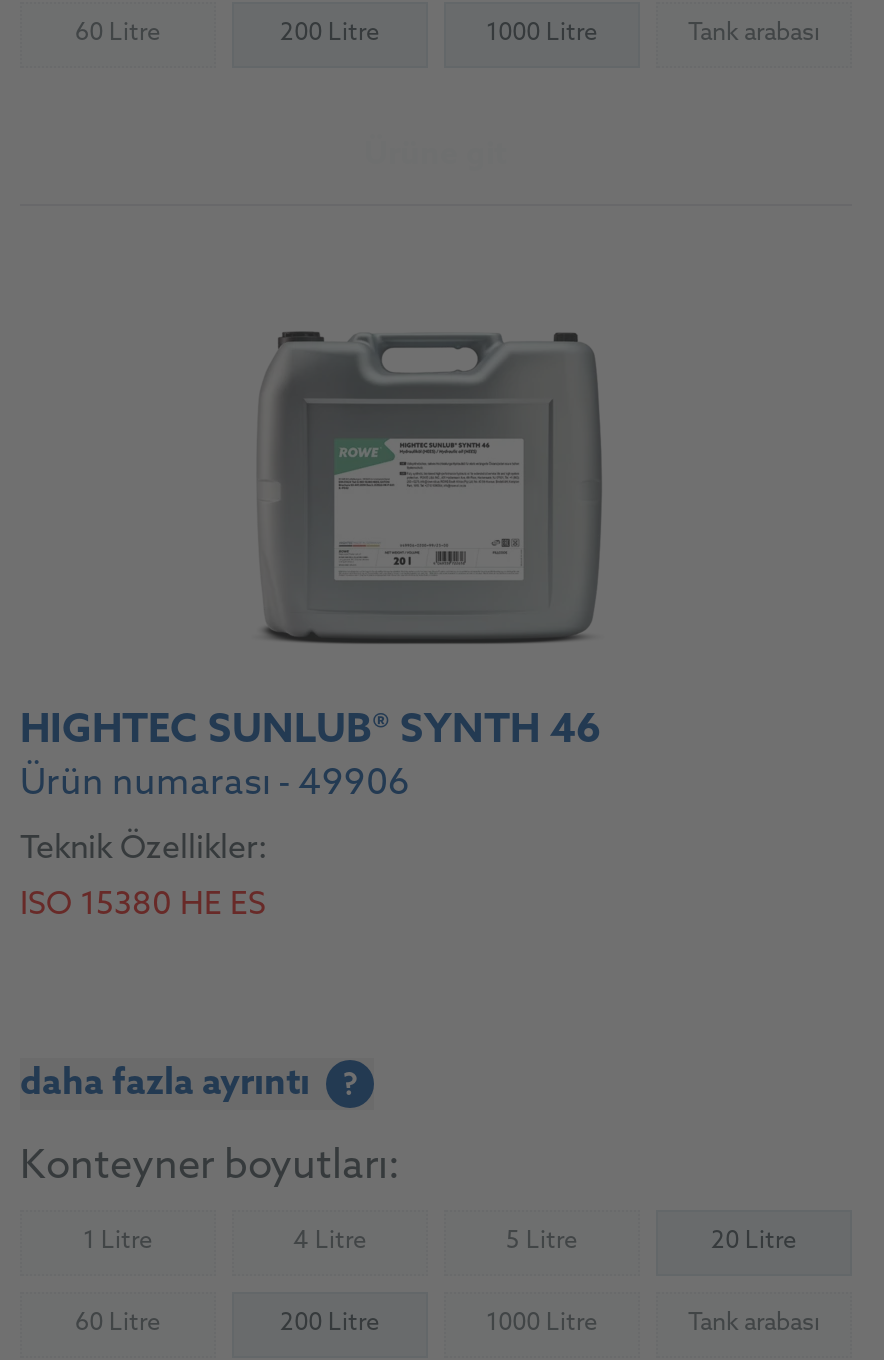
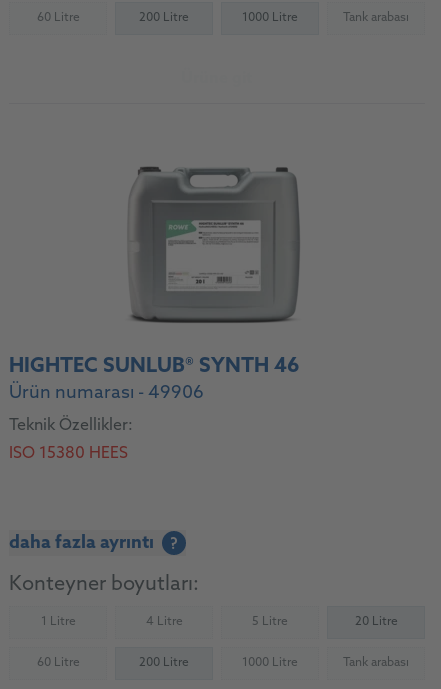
- ISO 15380 HE ES
+ ISO 15380 HEES
